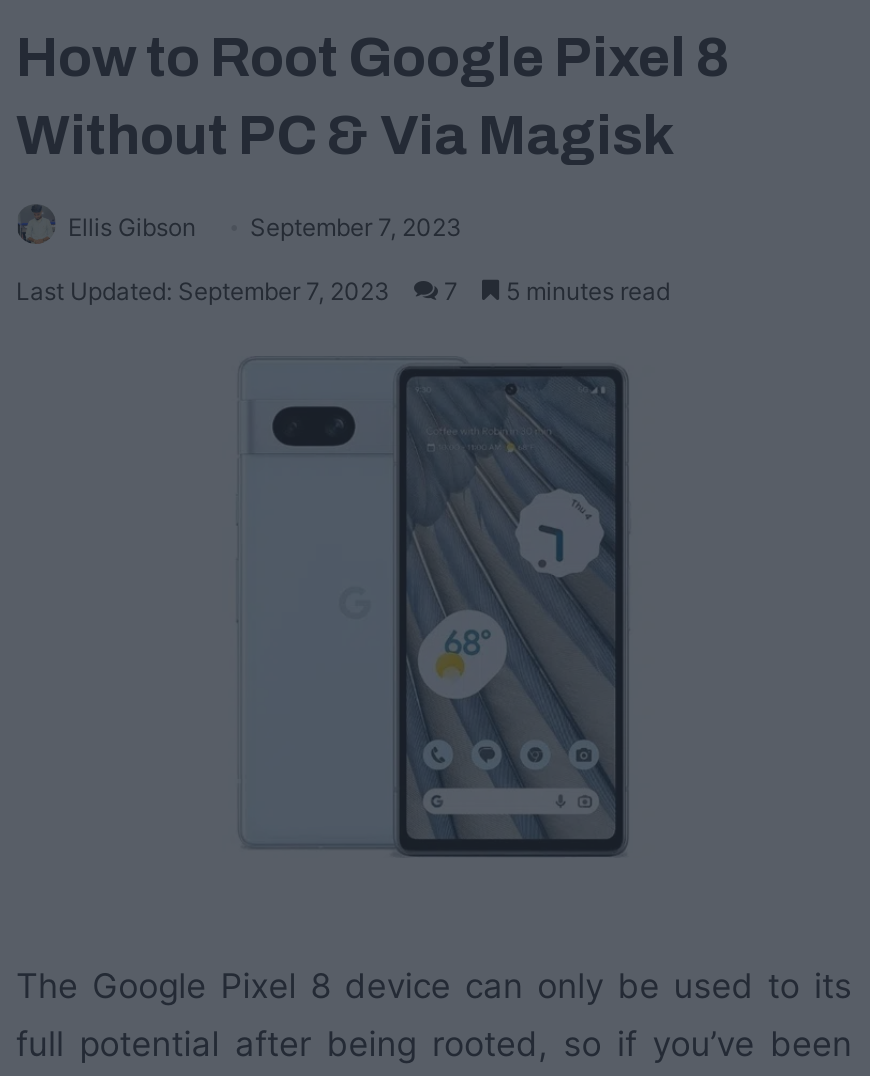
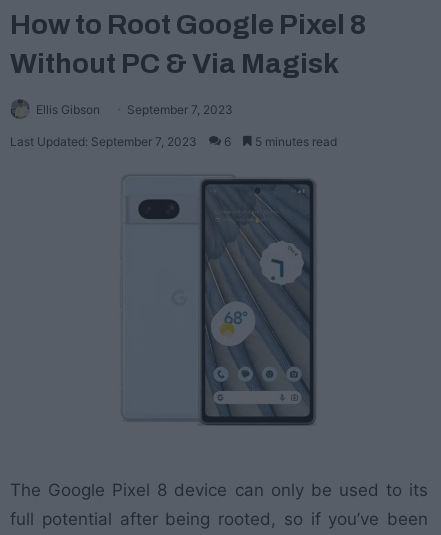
- Last Updated: September 7, 2023 7 5 minutes read
+ Last Updated: September 7, 2023 6 5 minutes read
